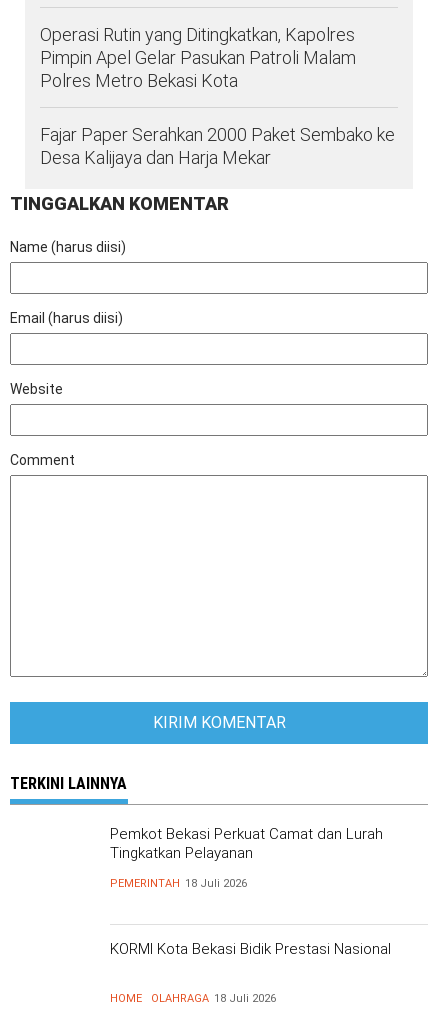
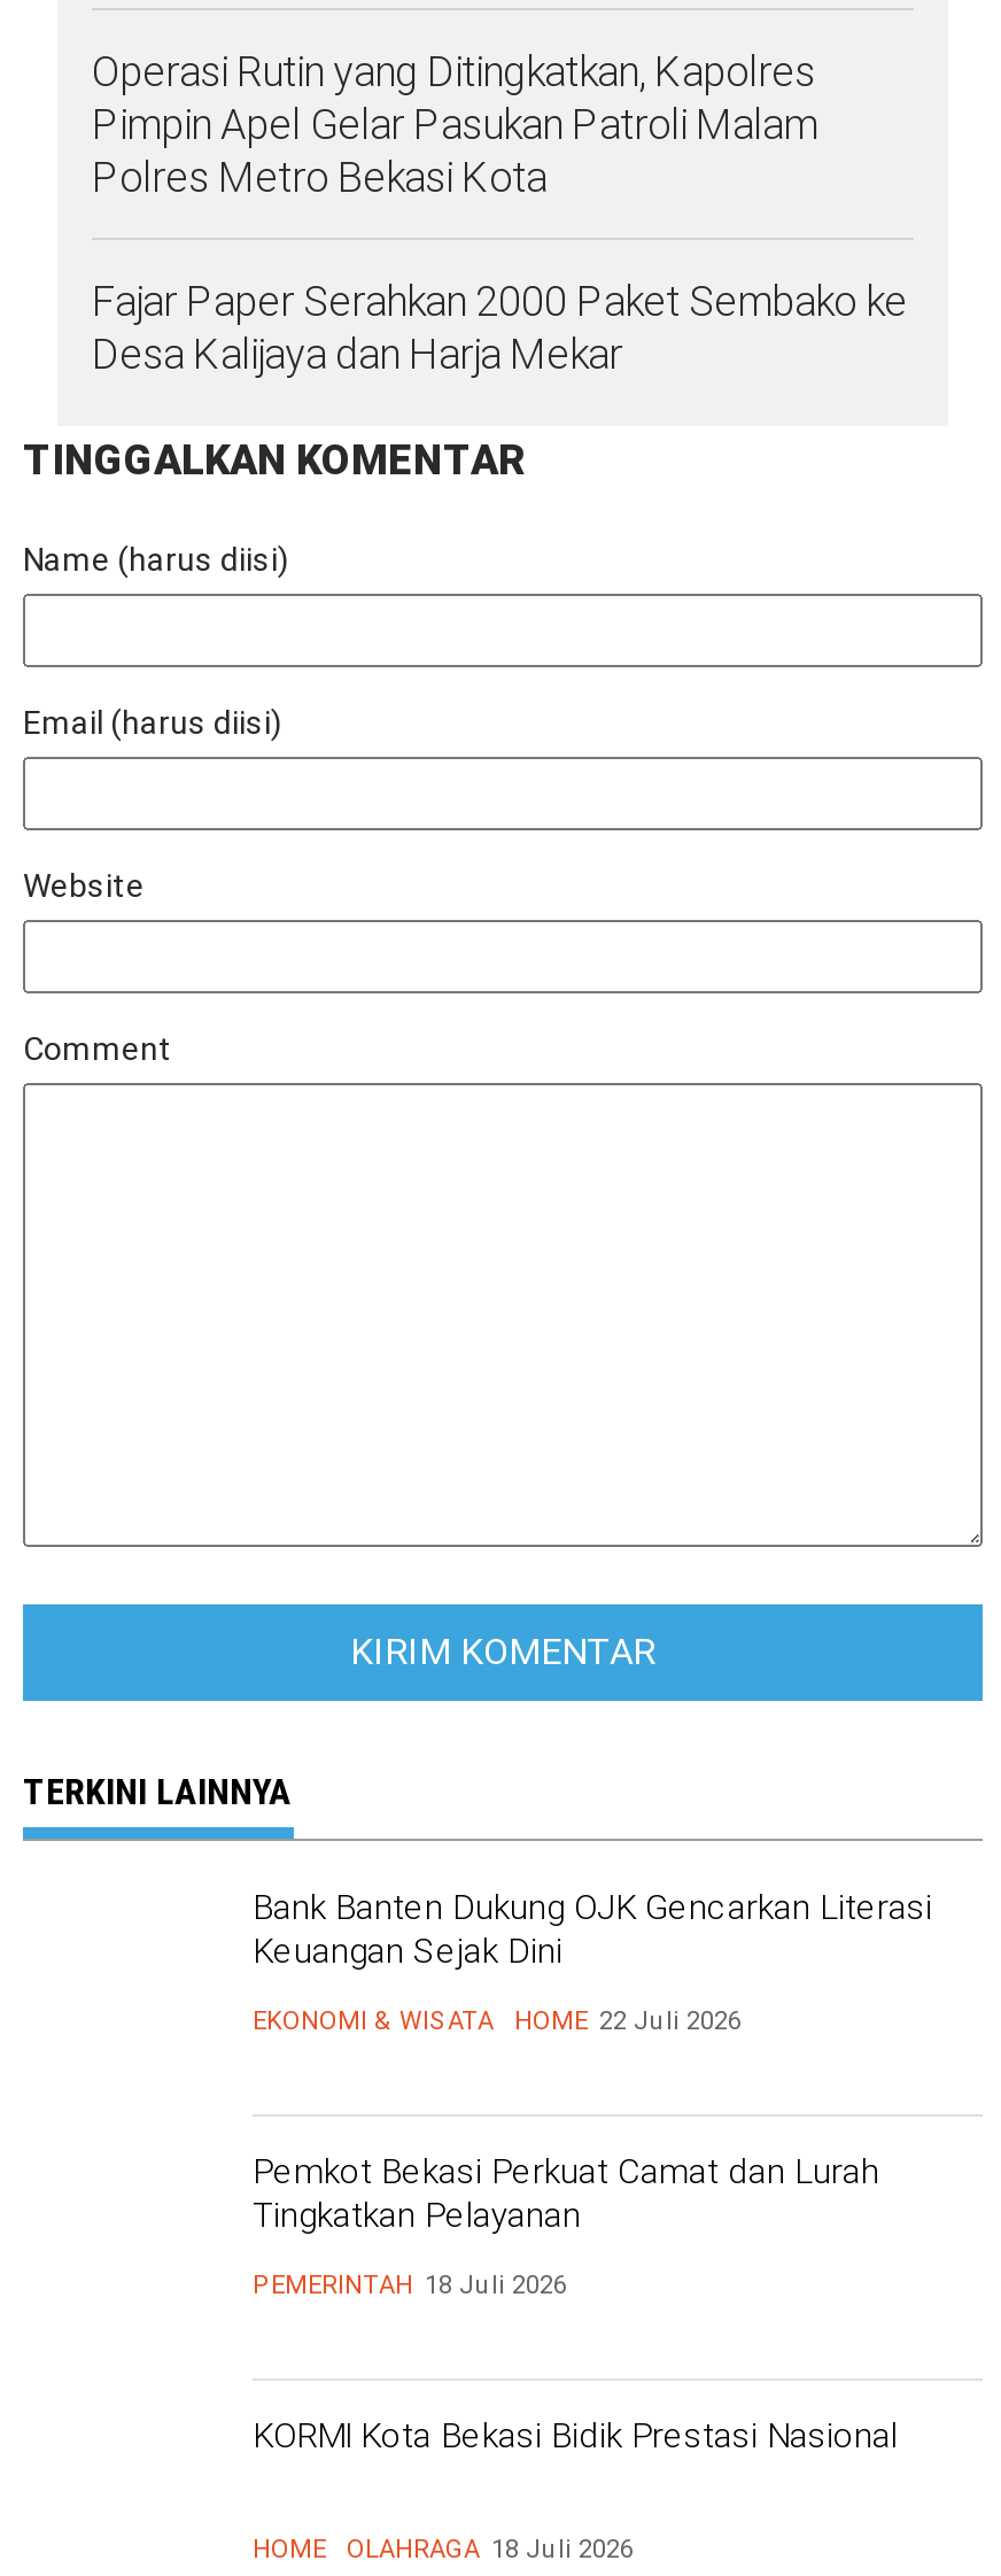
+ Bank Banten Dukung OJK Gencarkan Literasi
+ Keuangan Sejak Dini
+ EKONOMI & WISATA
+ HOME 22 Juli 2026
